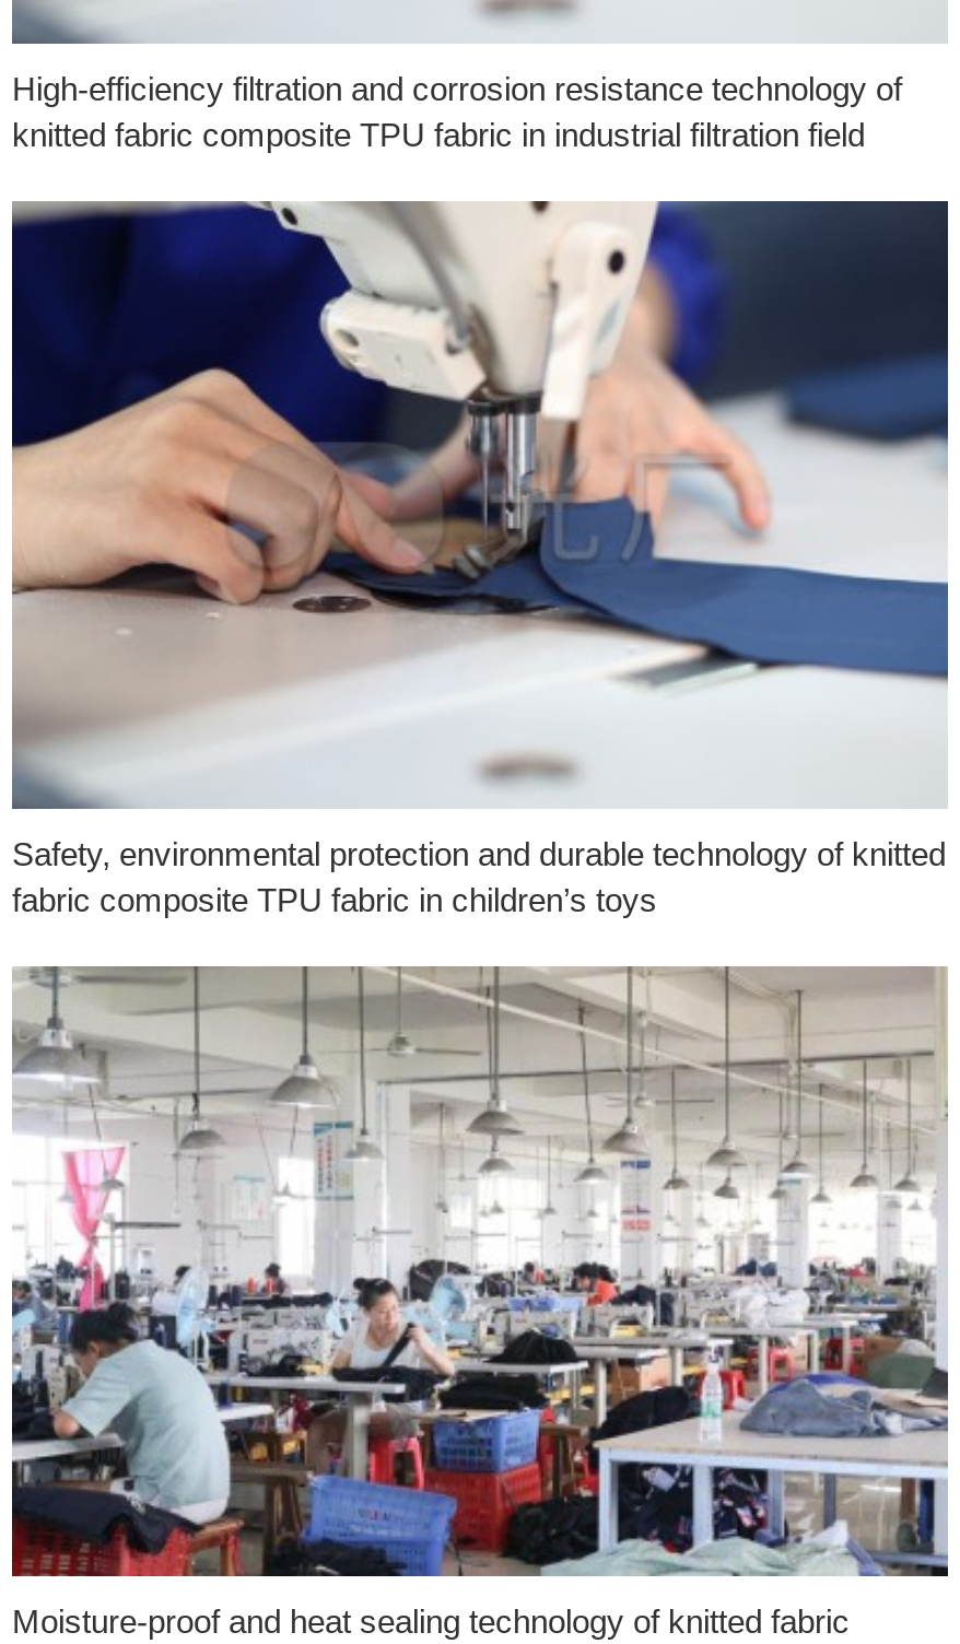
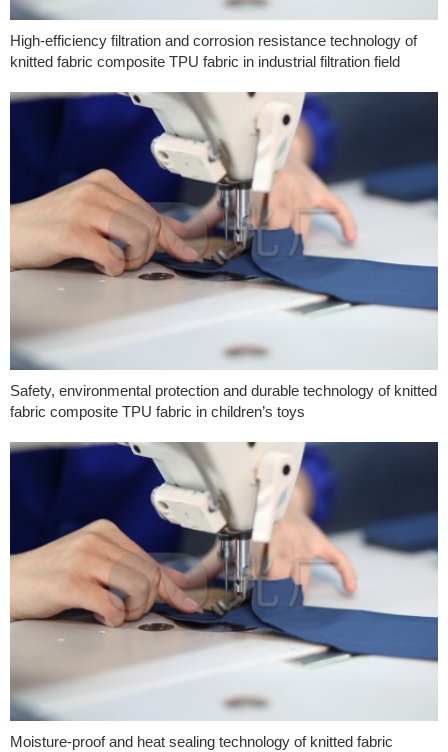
- [image]
+ [image]
